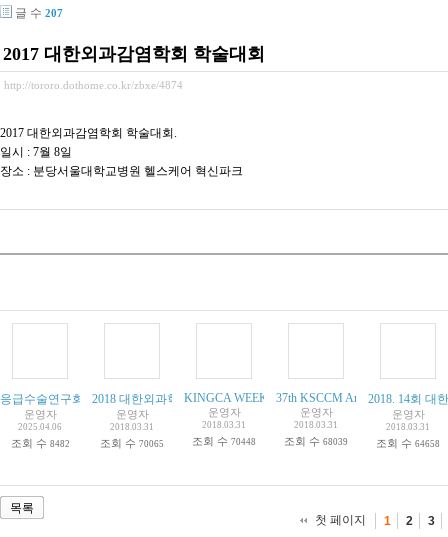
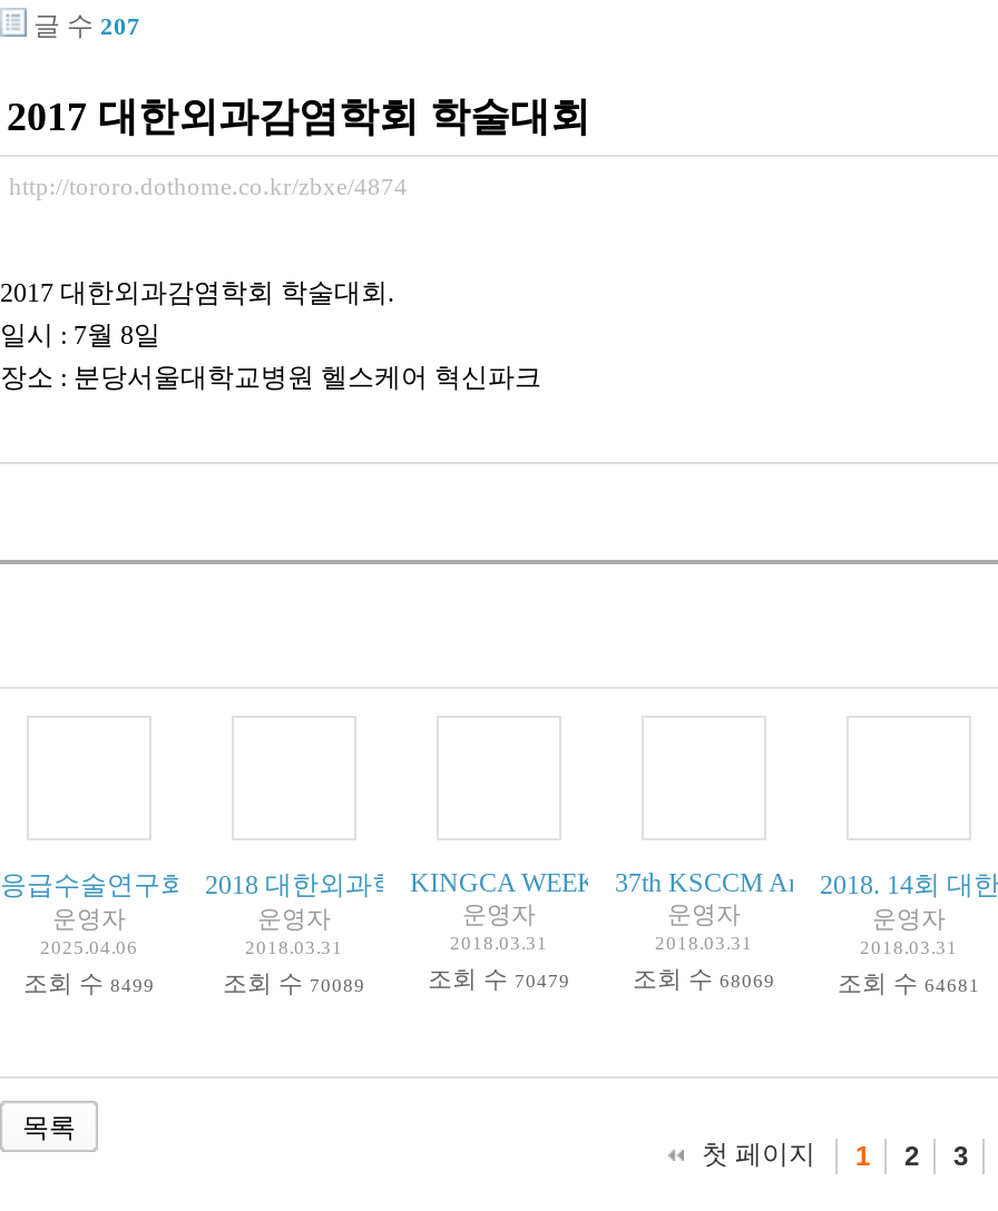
- 조회 수 8482
+ 조회 수 8499

- 조회 수 70065
+ 조회 수 70089

- 조회 수 70448
+ 조회 수 70479

- 조회 수 68039
+ 조회 수 68069

- 조회 수 64658
+ 조회 수 64681
